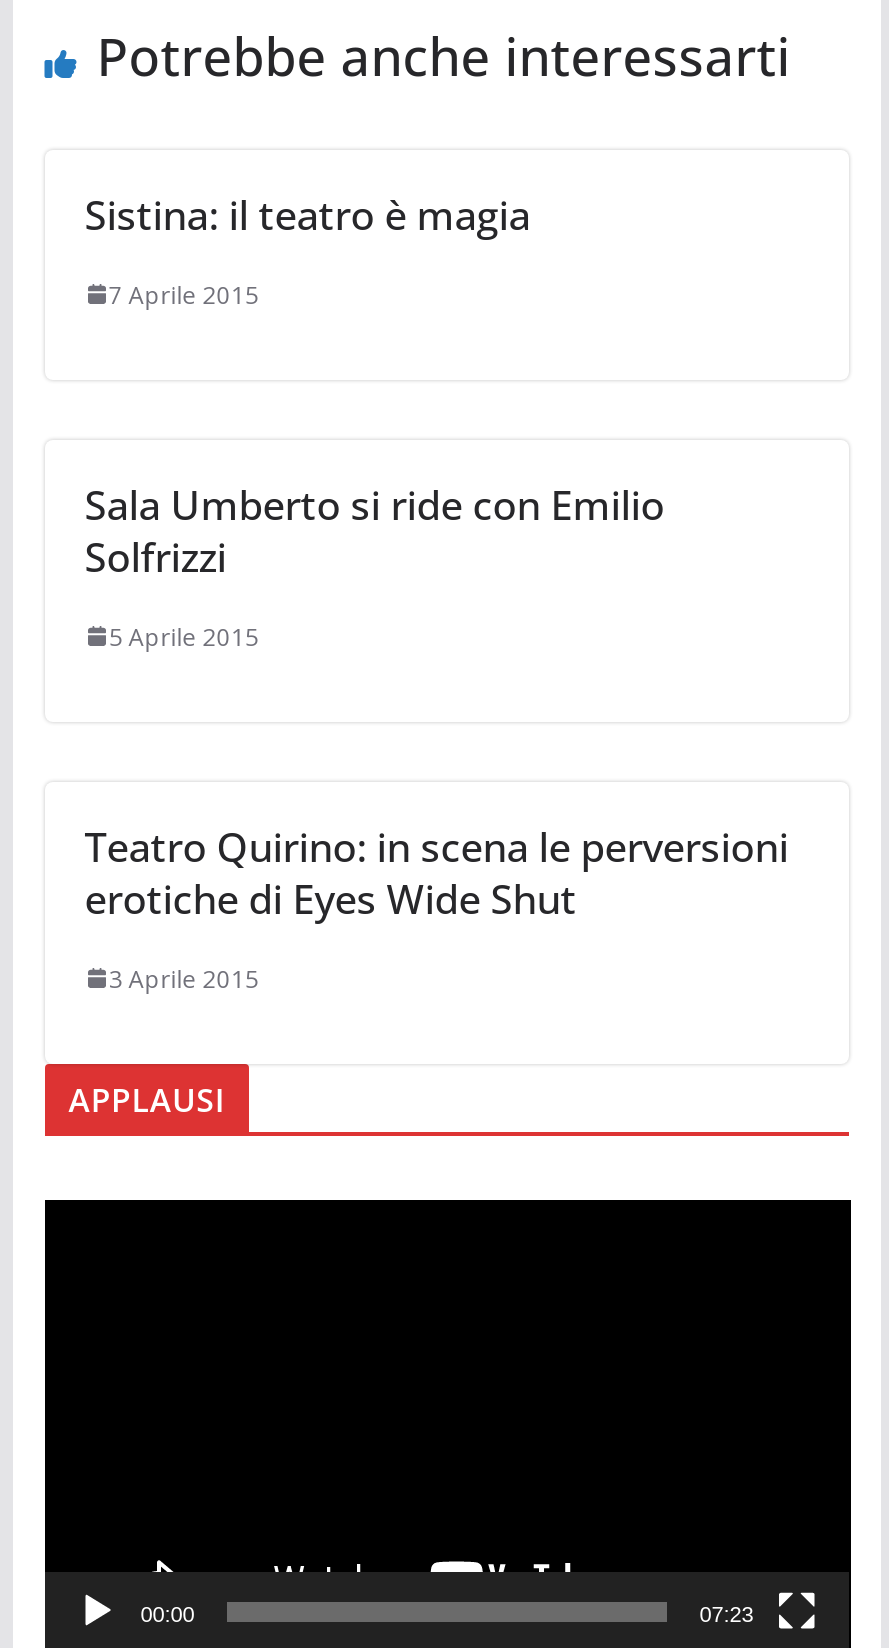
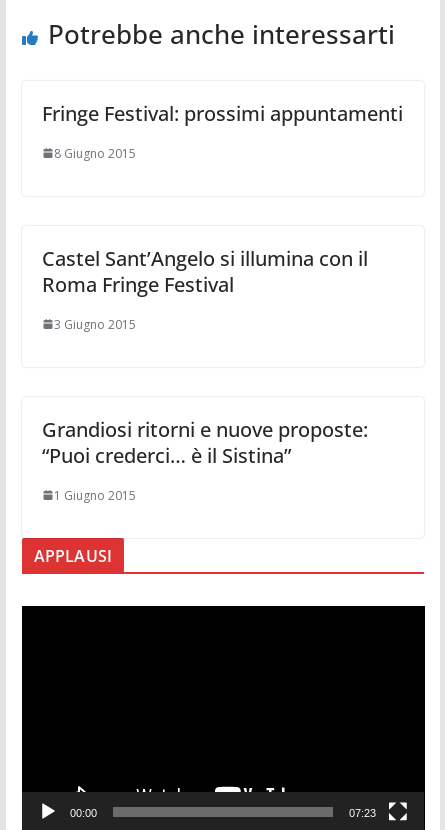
- Sistina: il teatro è magia
+ Fringe Festival: prossimi appuntamenti

- 7 Aprile 2015
+ 8 Giugno 2015

- Sala Umberto si ride con Emilio
- Solfrizzi
+ Castel Sant’Angelo si illumina con il
+ Roma Fringe Festival

- 5 Aprile 2015
+ 3 Giugno 2015

- Teatro Quirino: in scena le perversioni
- erotiche di Eyes Wide Shut
+ Grandiosi ritorni e nuove proposte:
+ “Puoi crederci… è il Sistina”

- 3 Aprile 2015
+ 1 Giugno 2015
